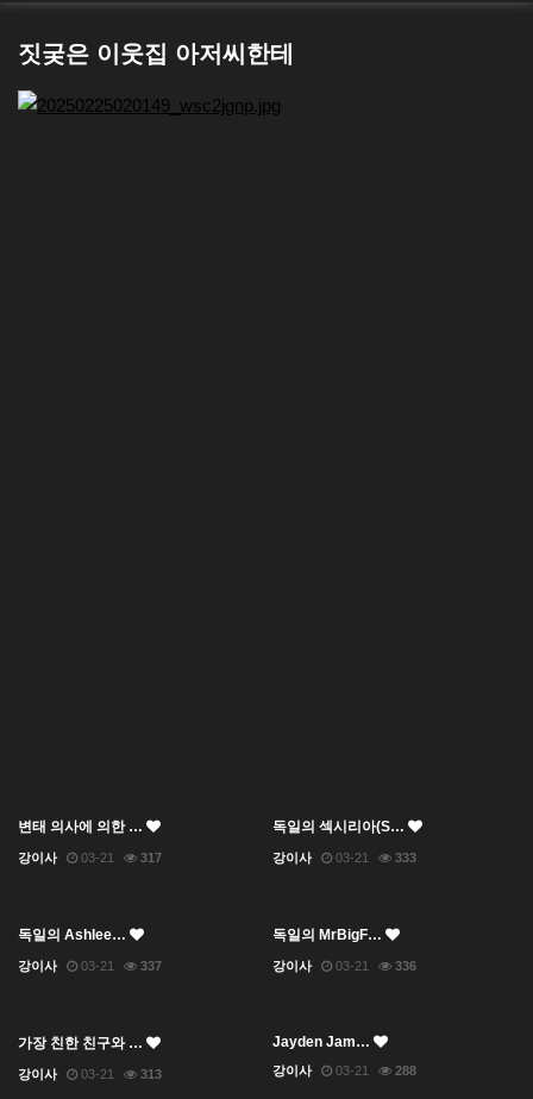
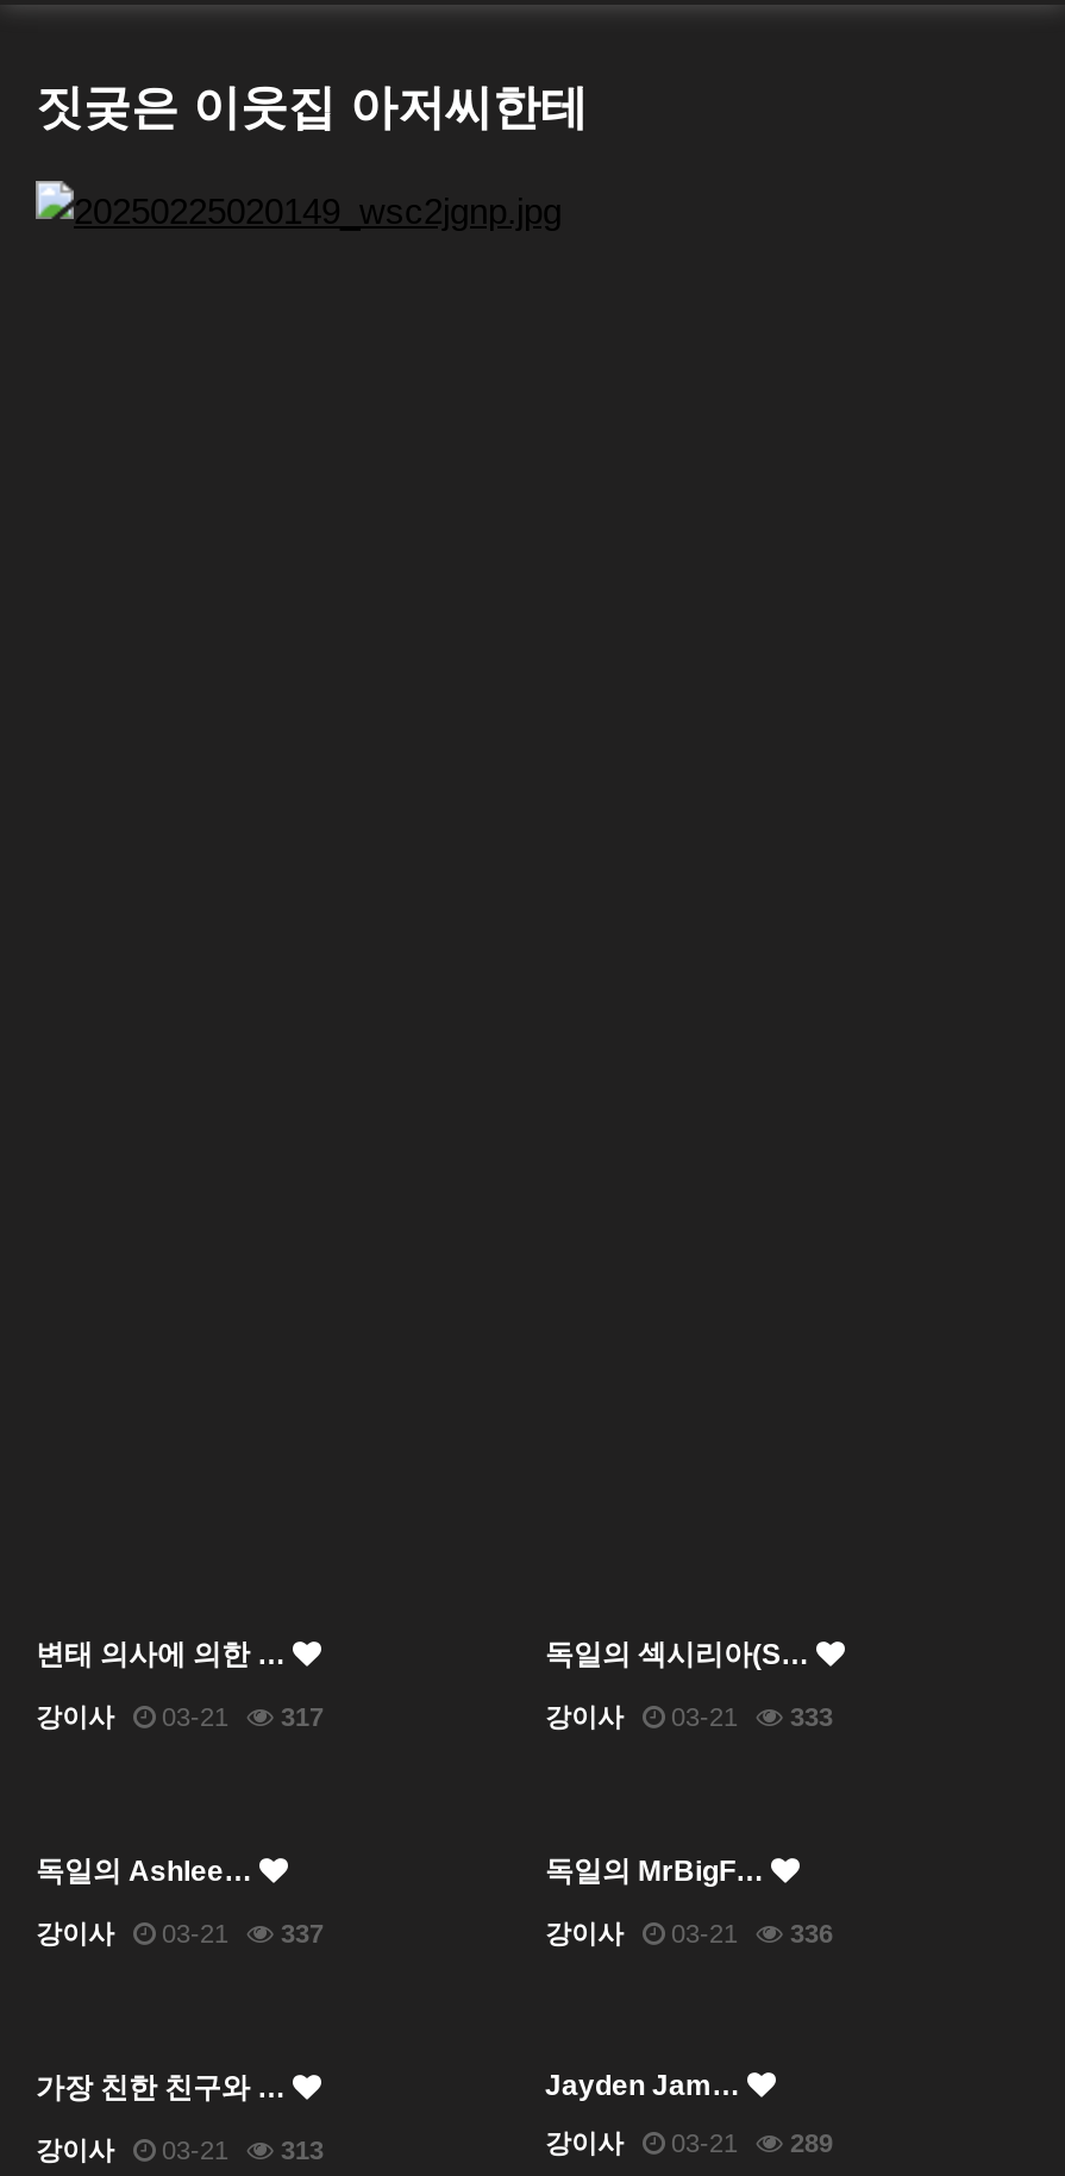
- 강이사 03-21 288
+ 강이사 03-21 289
